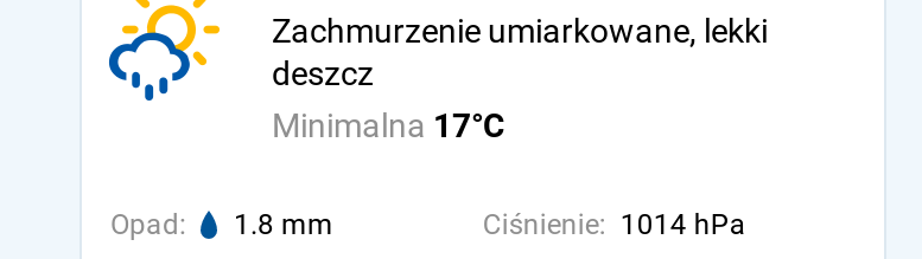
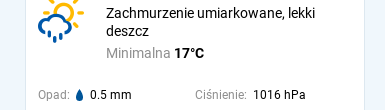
- Opad: 1.8 mm
+ Opad: 0.5 mm

- Ciśnienie: 1014 hPa
+ Ciśnienie: 1016 hPa
